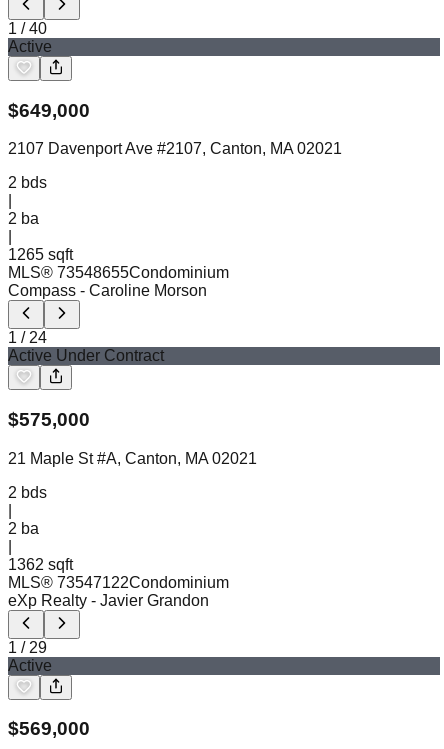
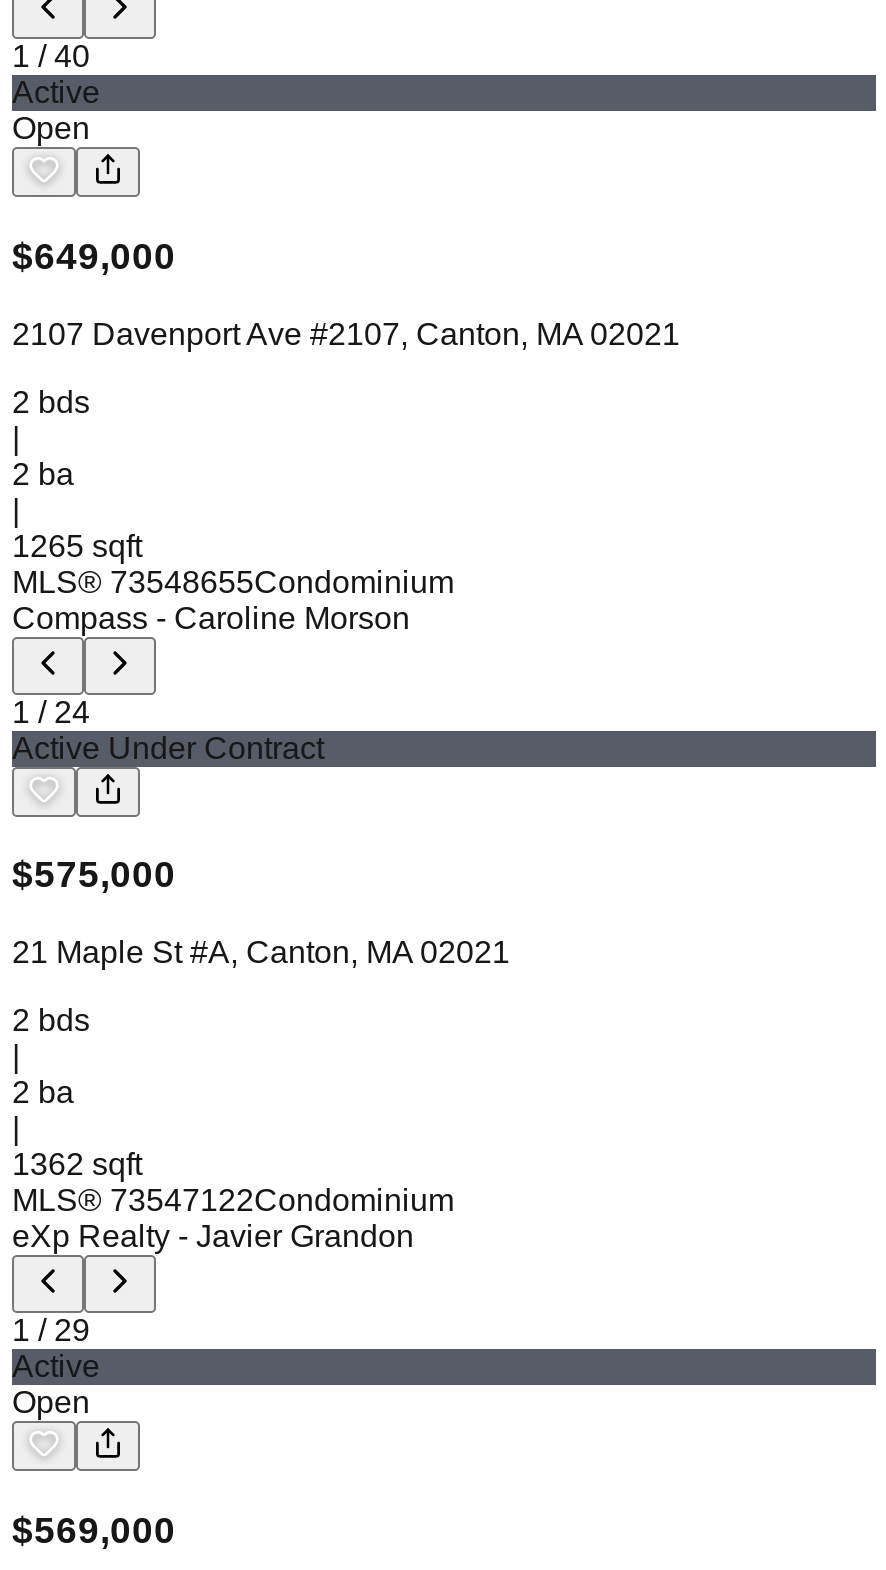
+ Open

+ Open
